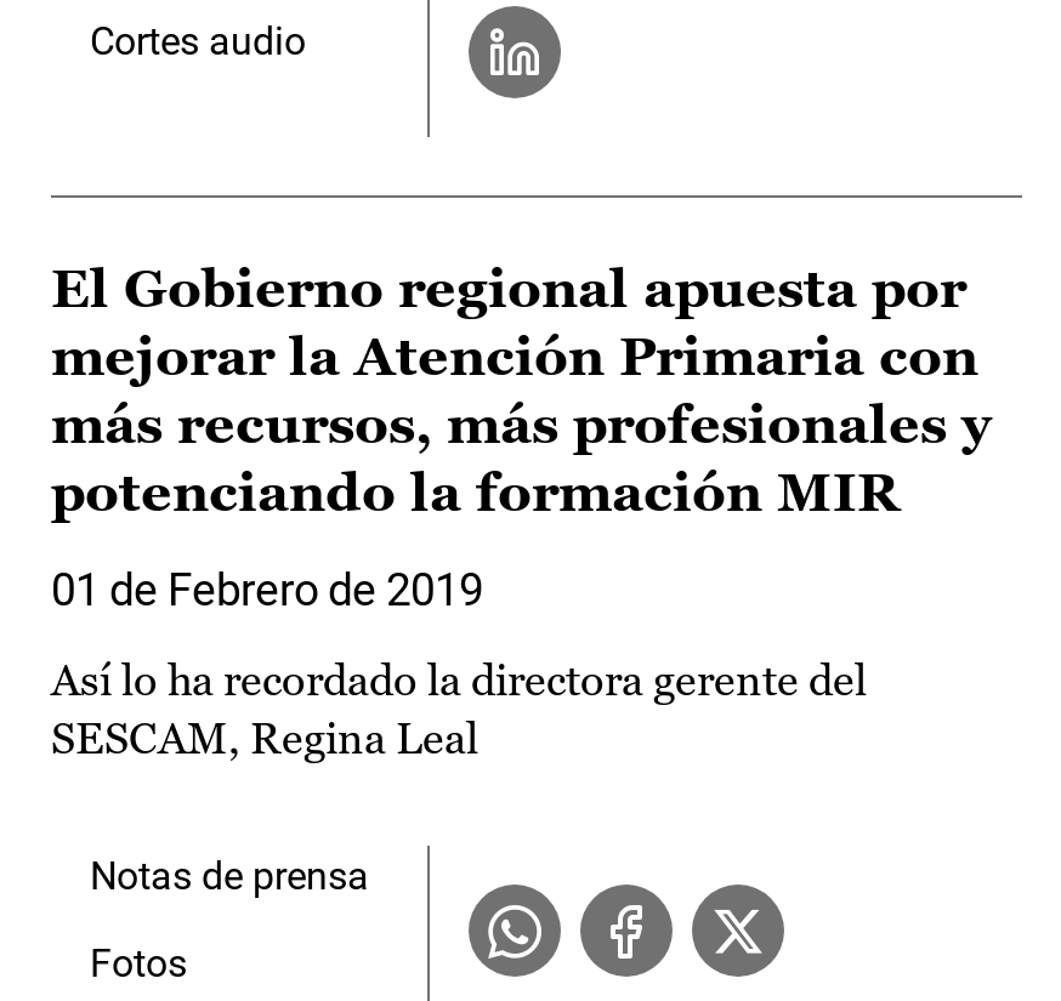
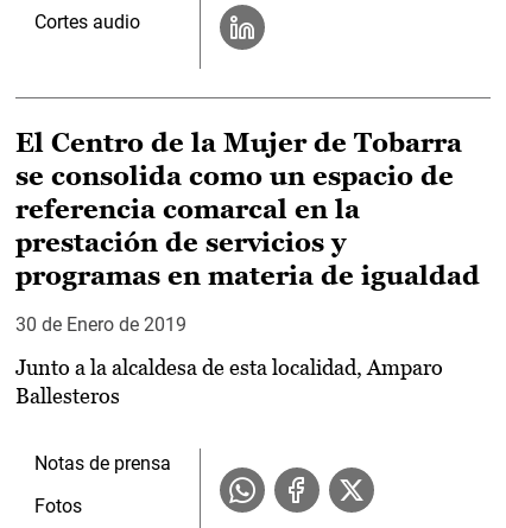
- El Gobierno regional apuesta por
- mejorar la Atención Primaria con
- más recursos, más profesionales y
- potenciando la formación MIR
+ El Centro de la Mujer de Tobarra
+ se consolida como un espacio de
+ referencia comarcal en la
+ prestación de servicios y
+ programas en materia de igualdad

- 01 de Febrero de 2019
+ 30 de Enero de 2019

- Así lo ha recordado la directora gerente del
- SESCAM, Regina Leal
+ Junto a la alcaldesa de esta localidad, Amparo
+ Ballesteros
